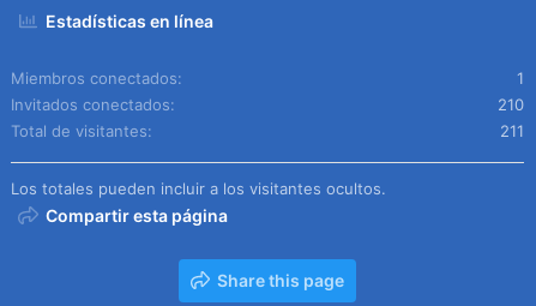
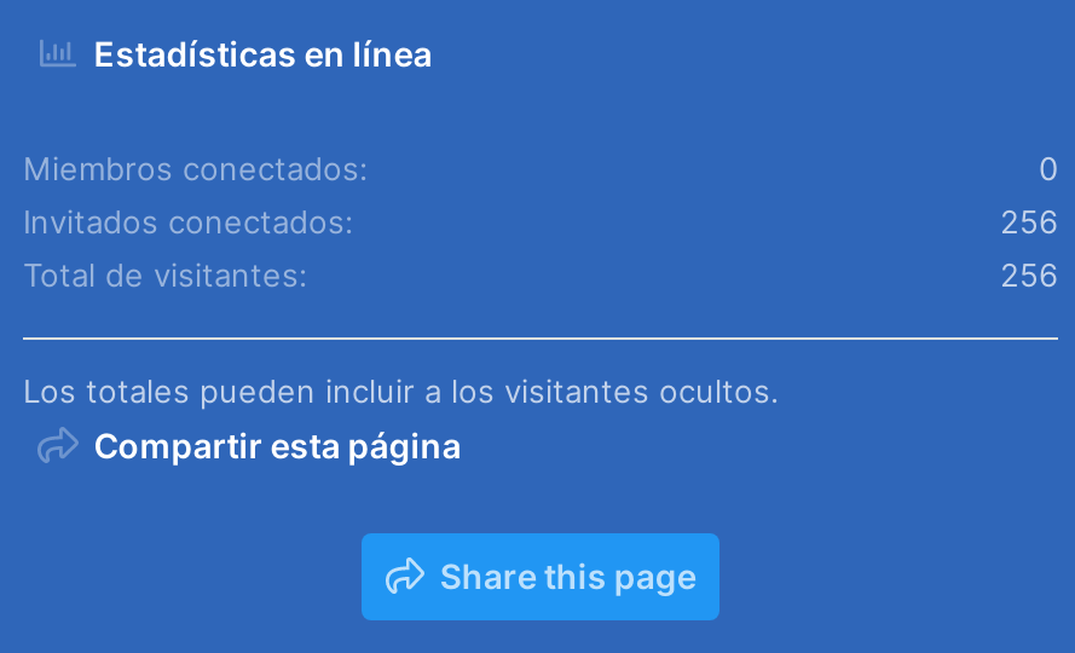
- 1
+ 0

- 210
+ 256

- 211
+ 256
